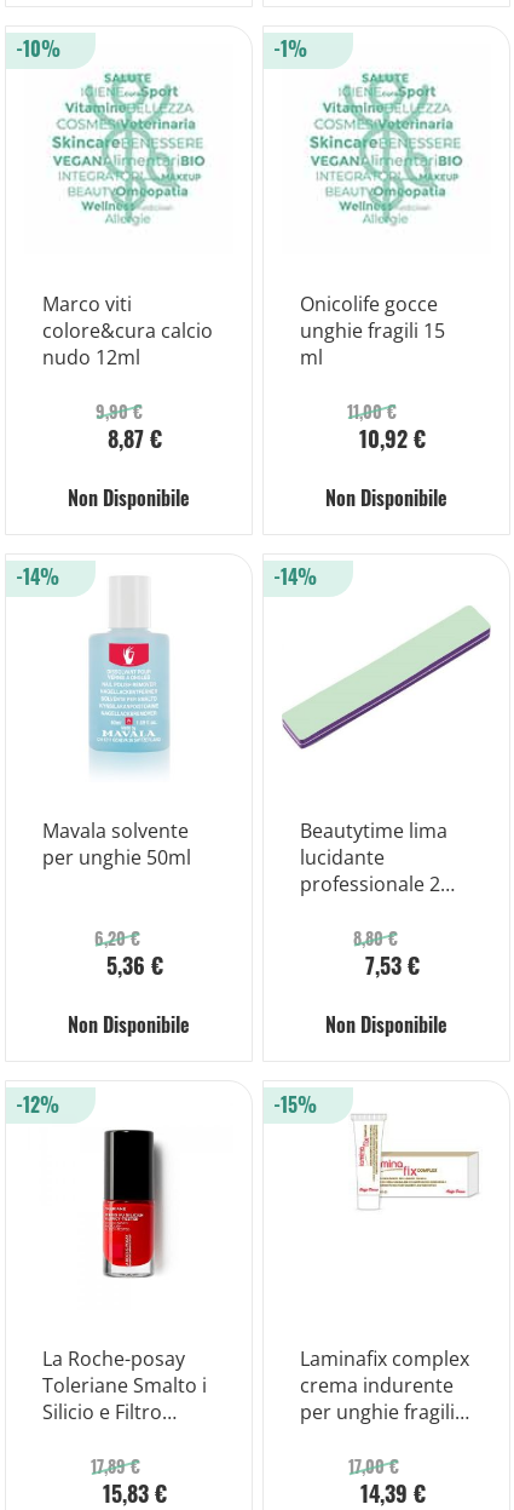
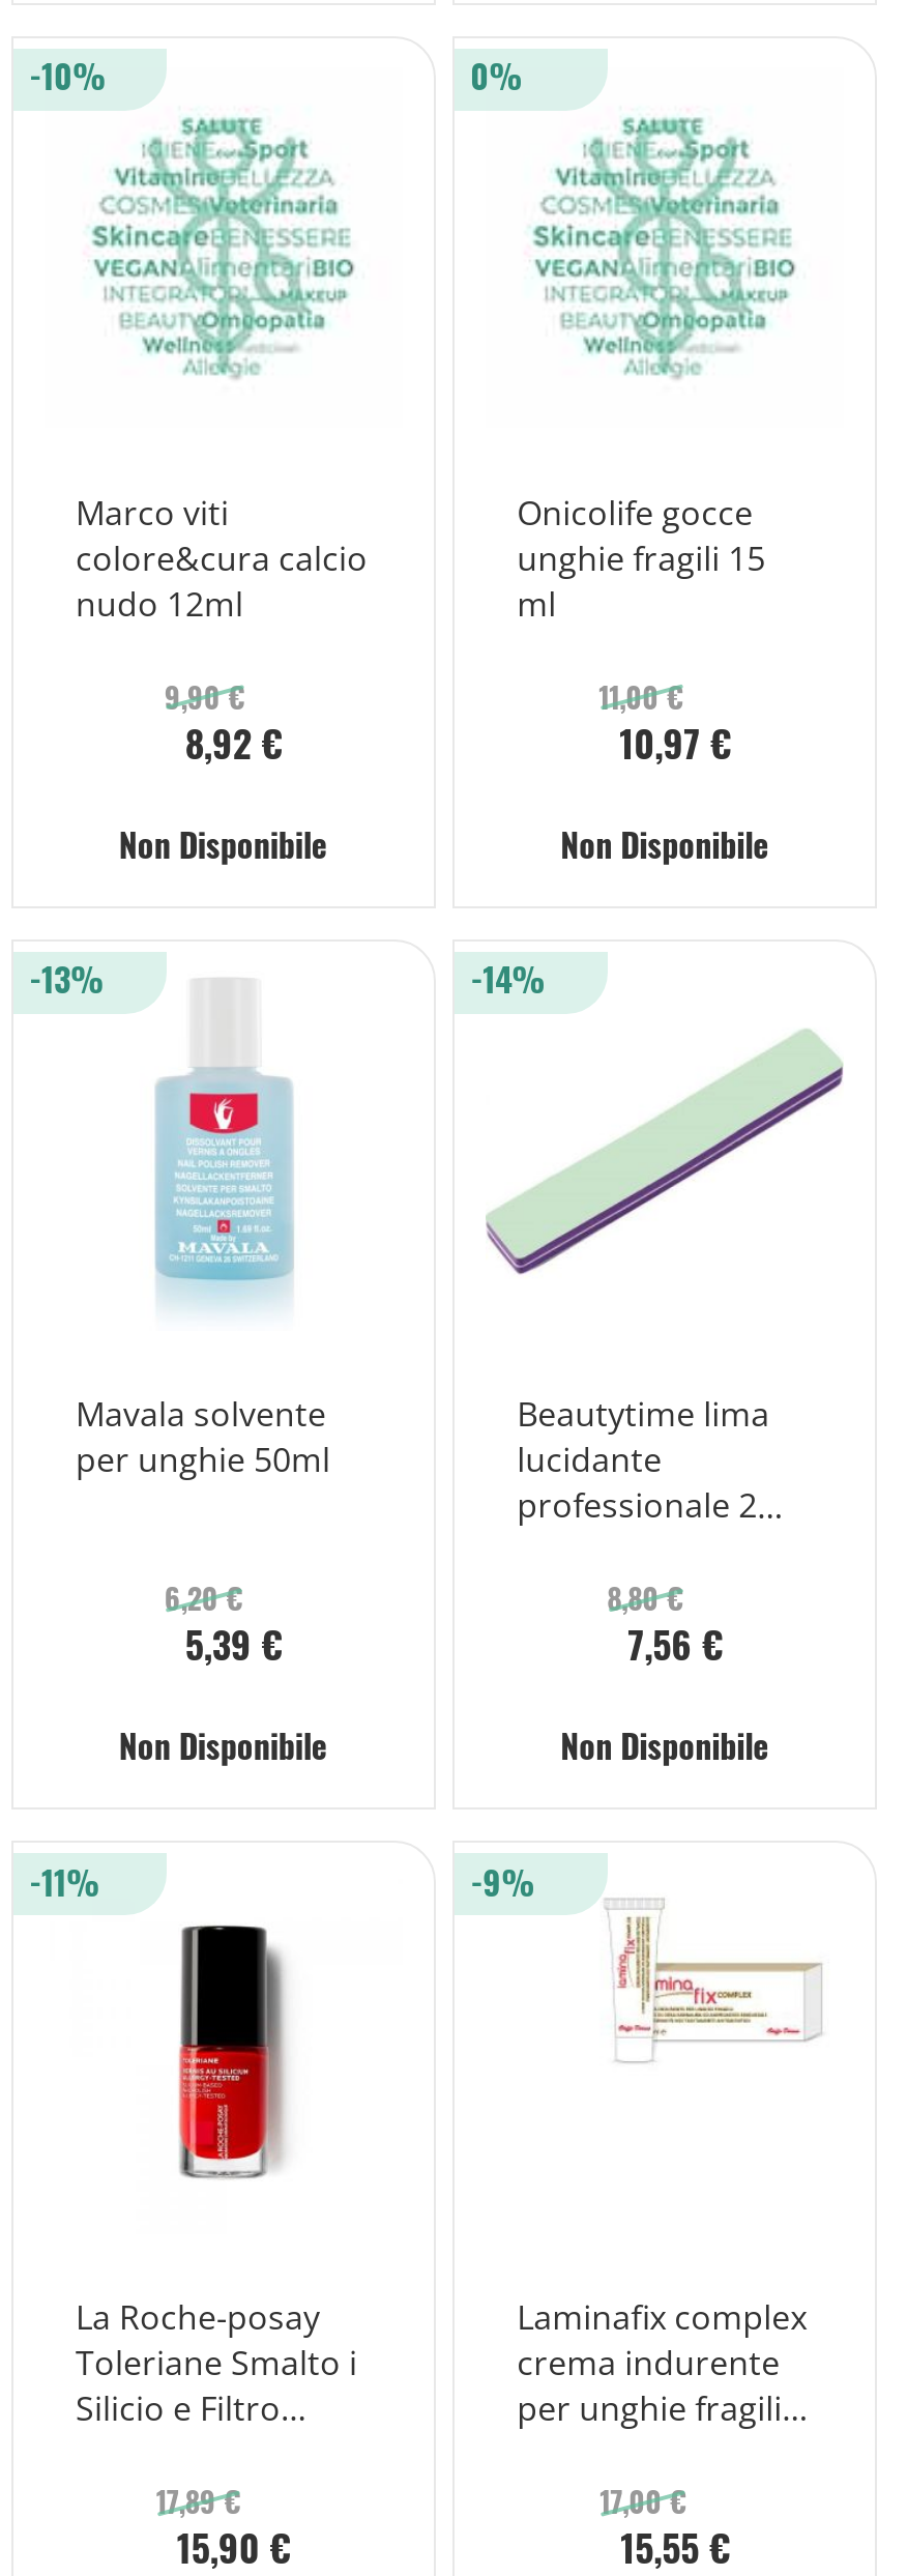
- -1%
+ 0%

- 8,87 €
+ 8,92 €

- 10,92 €
+ 10,97 €

- -14%
+ -13%

- 5,36 €
+ 5,39 €

- 7,53 €
+ 7,56 €

- -12%
+ -11%

- -15%
+ -9%

- 15,83 €
+ 15,90 €

- 14,39 €
+ 15,55 €
